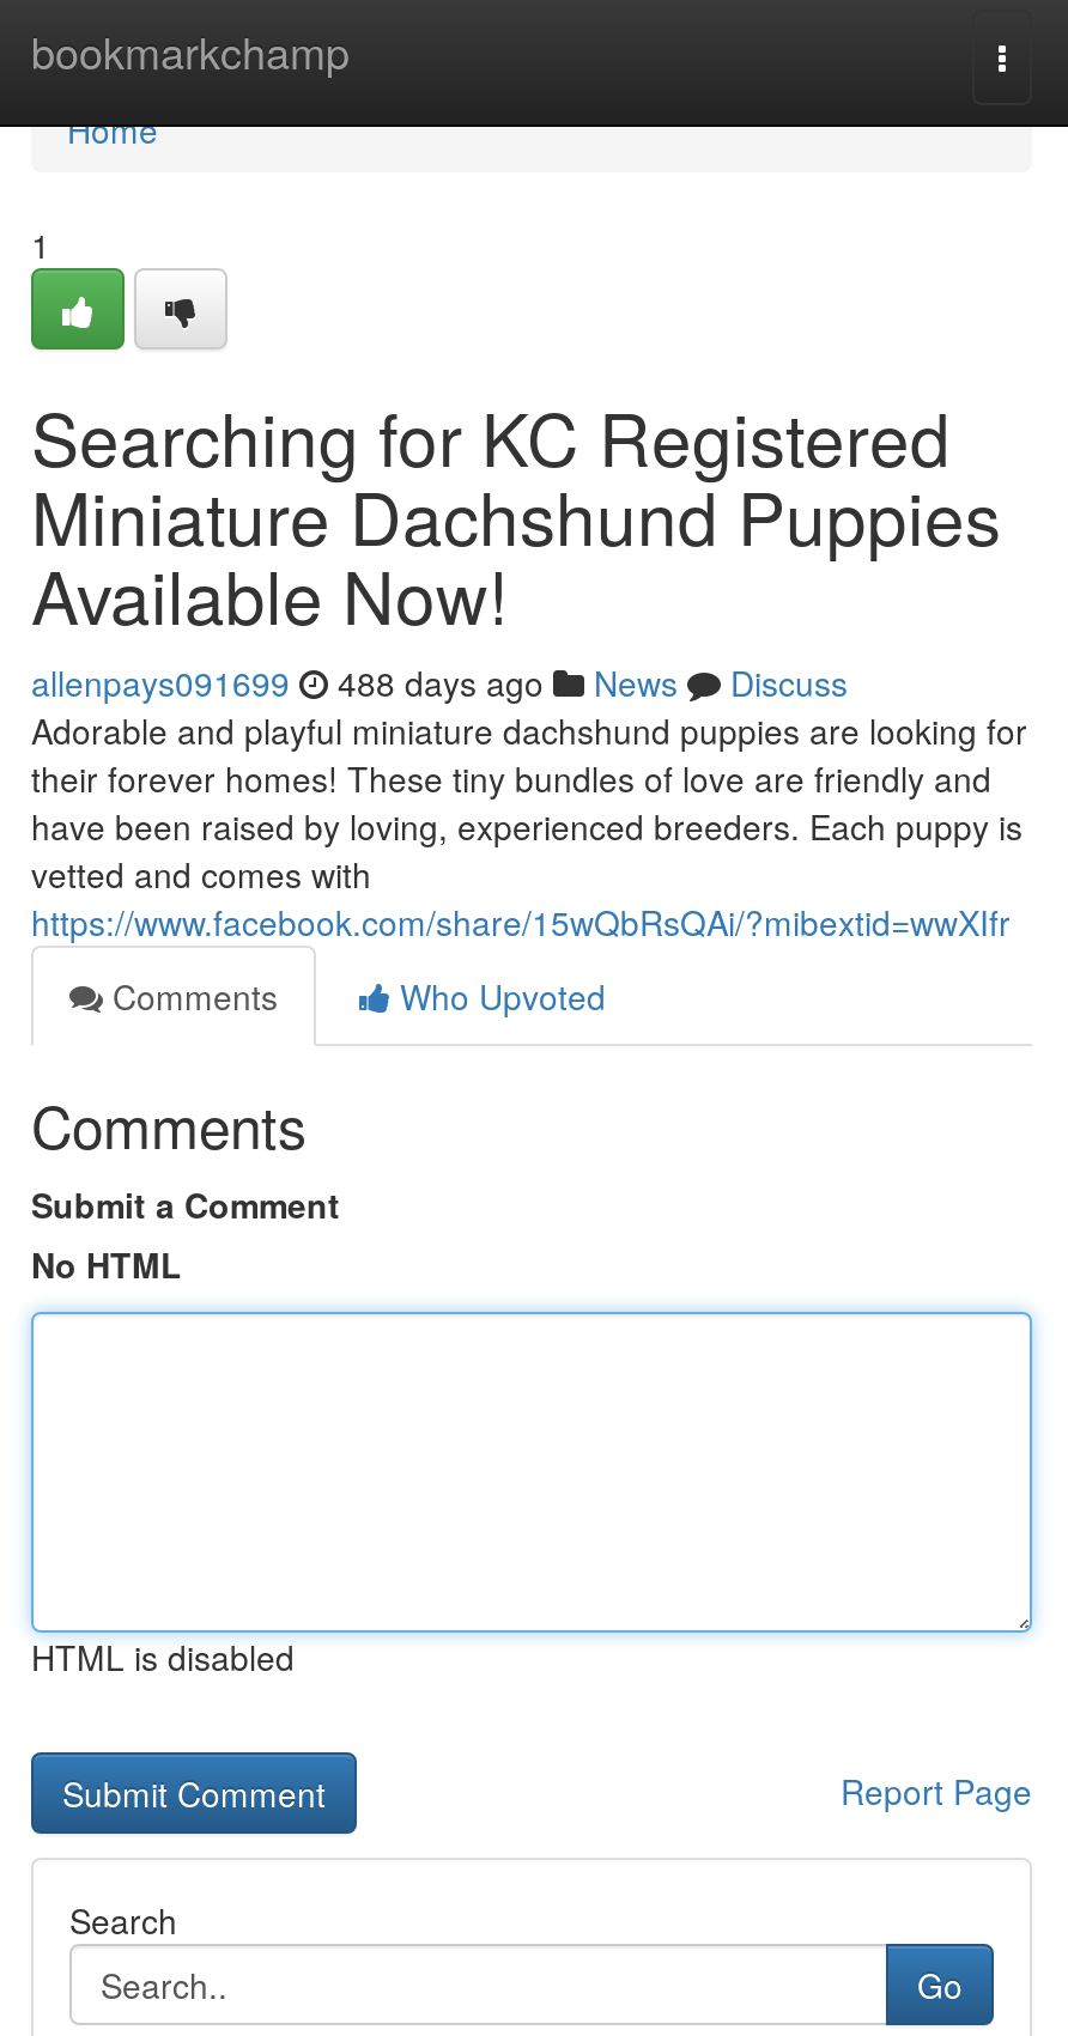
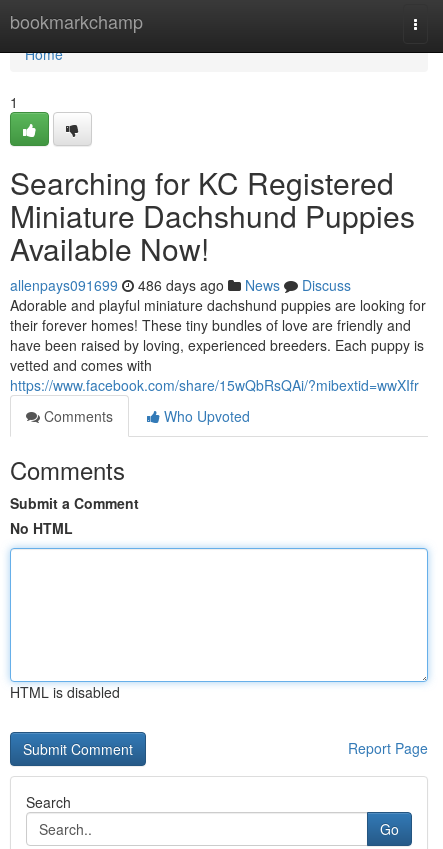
- allenpays091699 488 days ago News Discuss
+ allenpays091699 486 days ago News Discuss
